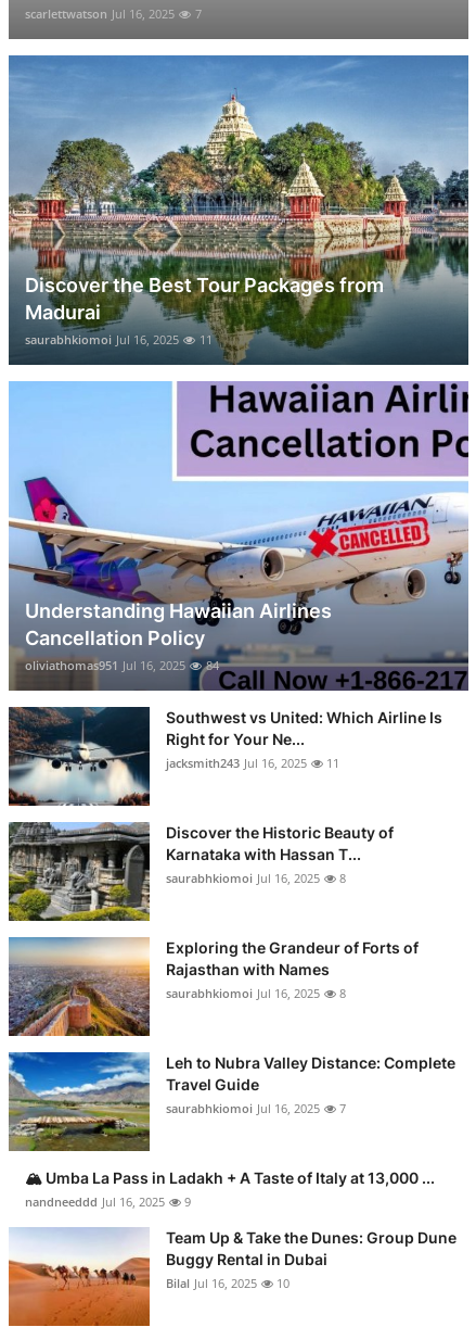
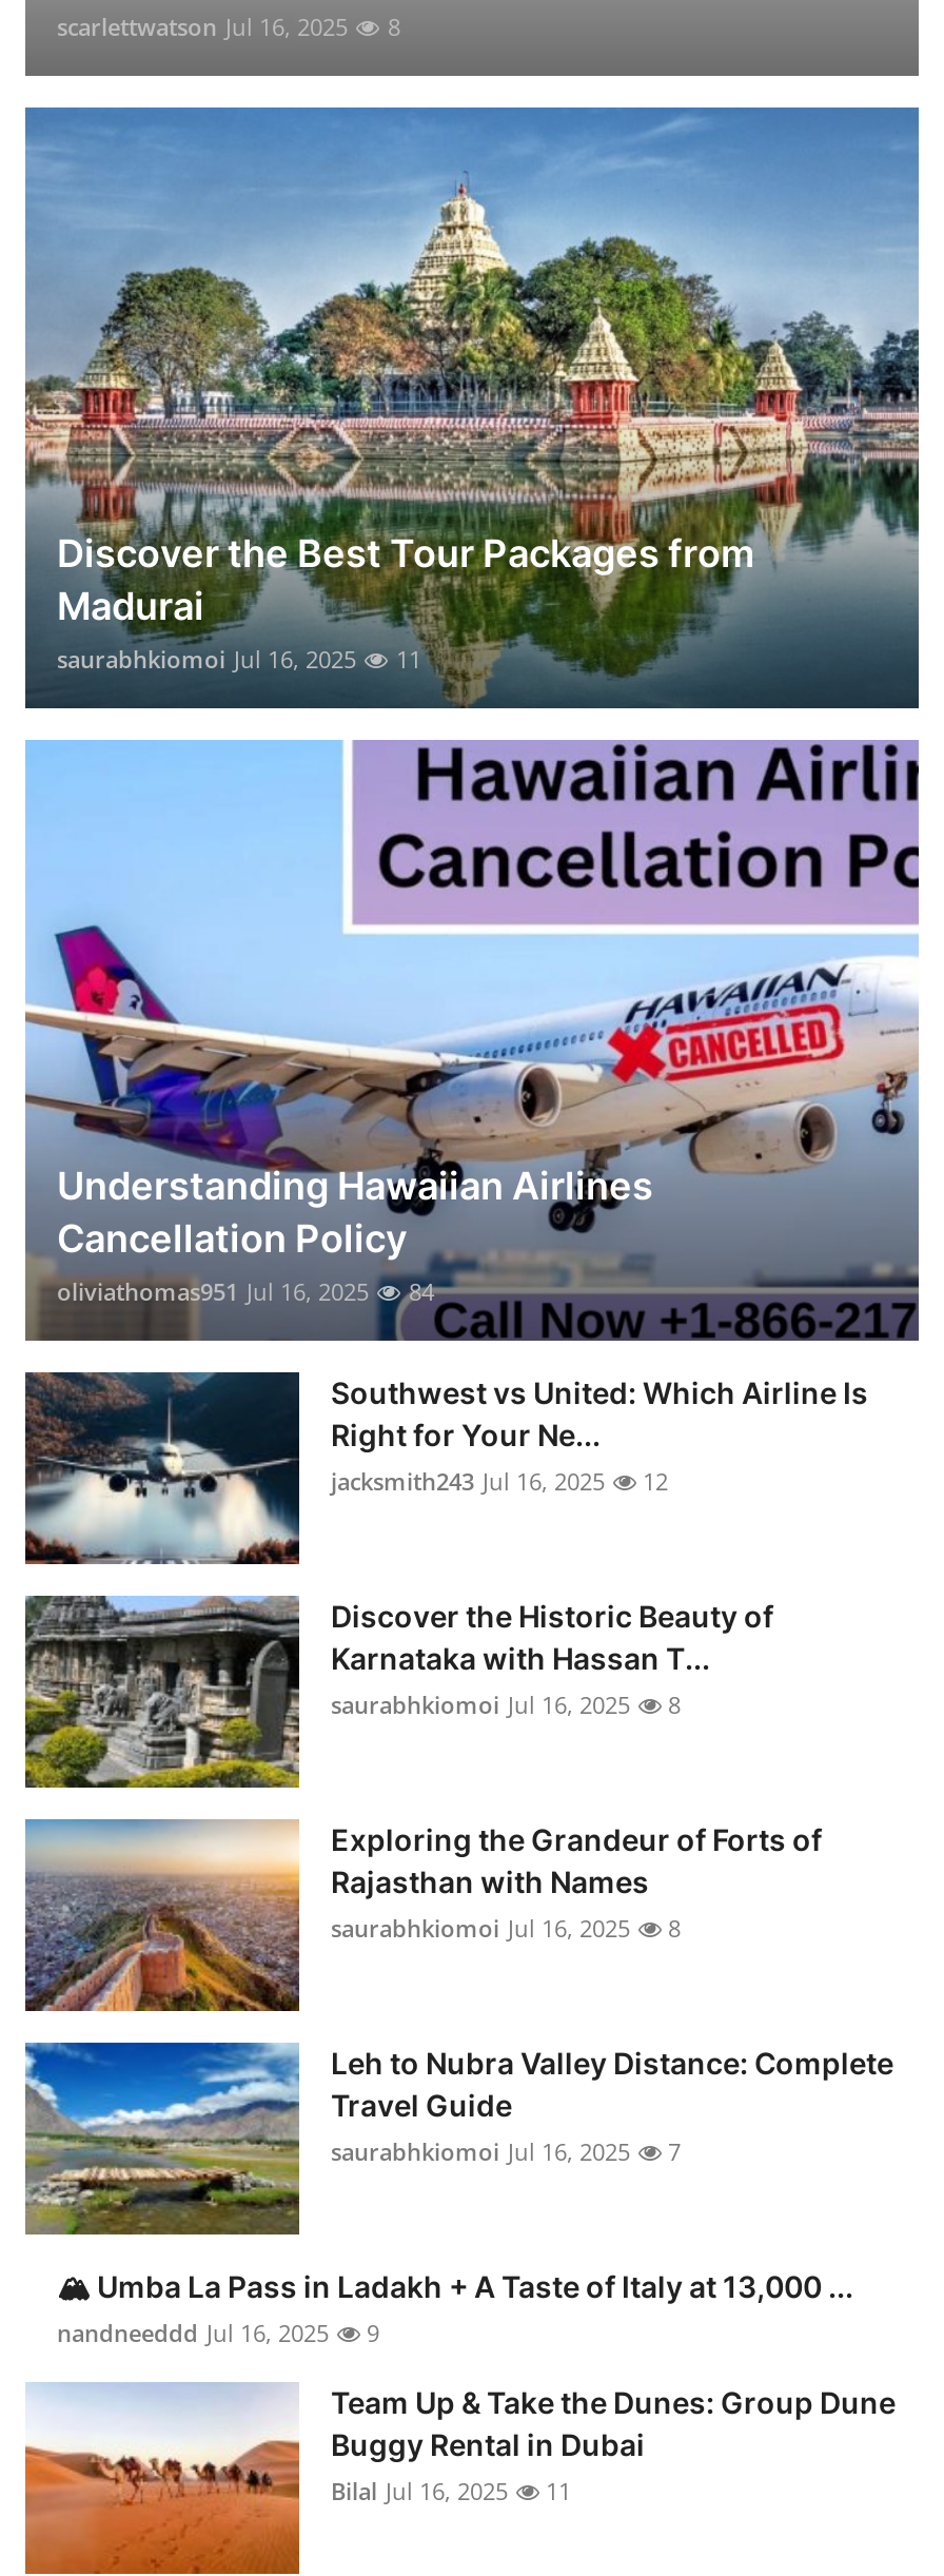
- scarlettwatson Jul 16, 2025 7
+ scarlettwatson Jul 16, 2025 8

- jacksmith243 Jul 16, 2025 11
+ jacksmith243 Jul 16, 2025 12

- Bilal Jul 16, 2025 10
+ Bilal Jul 16, 2025 11
